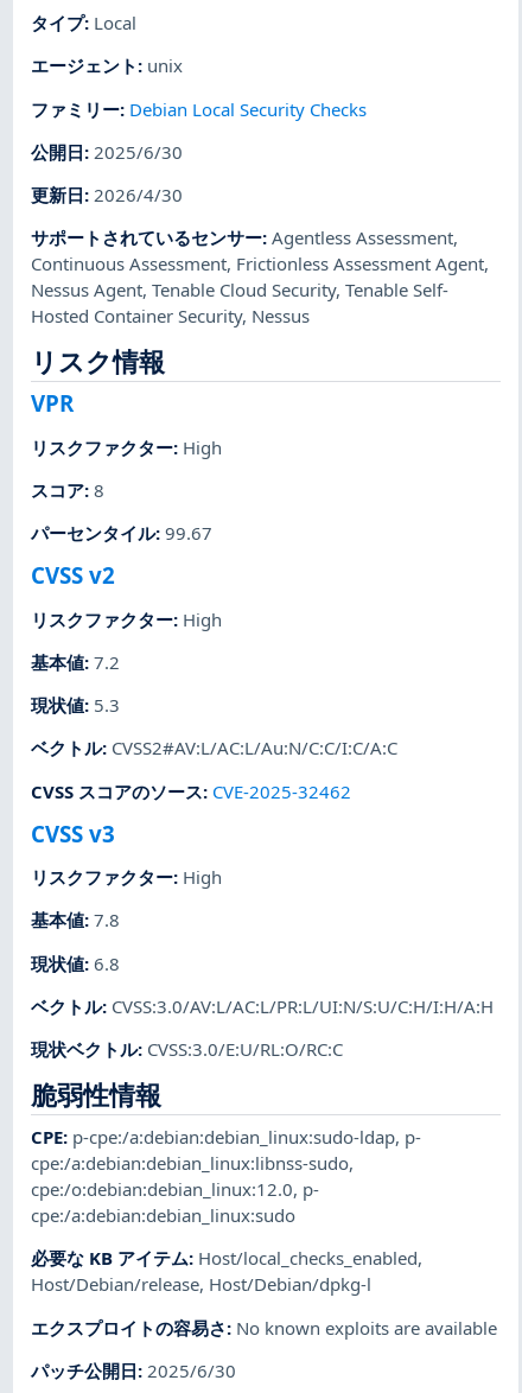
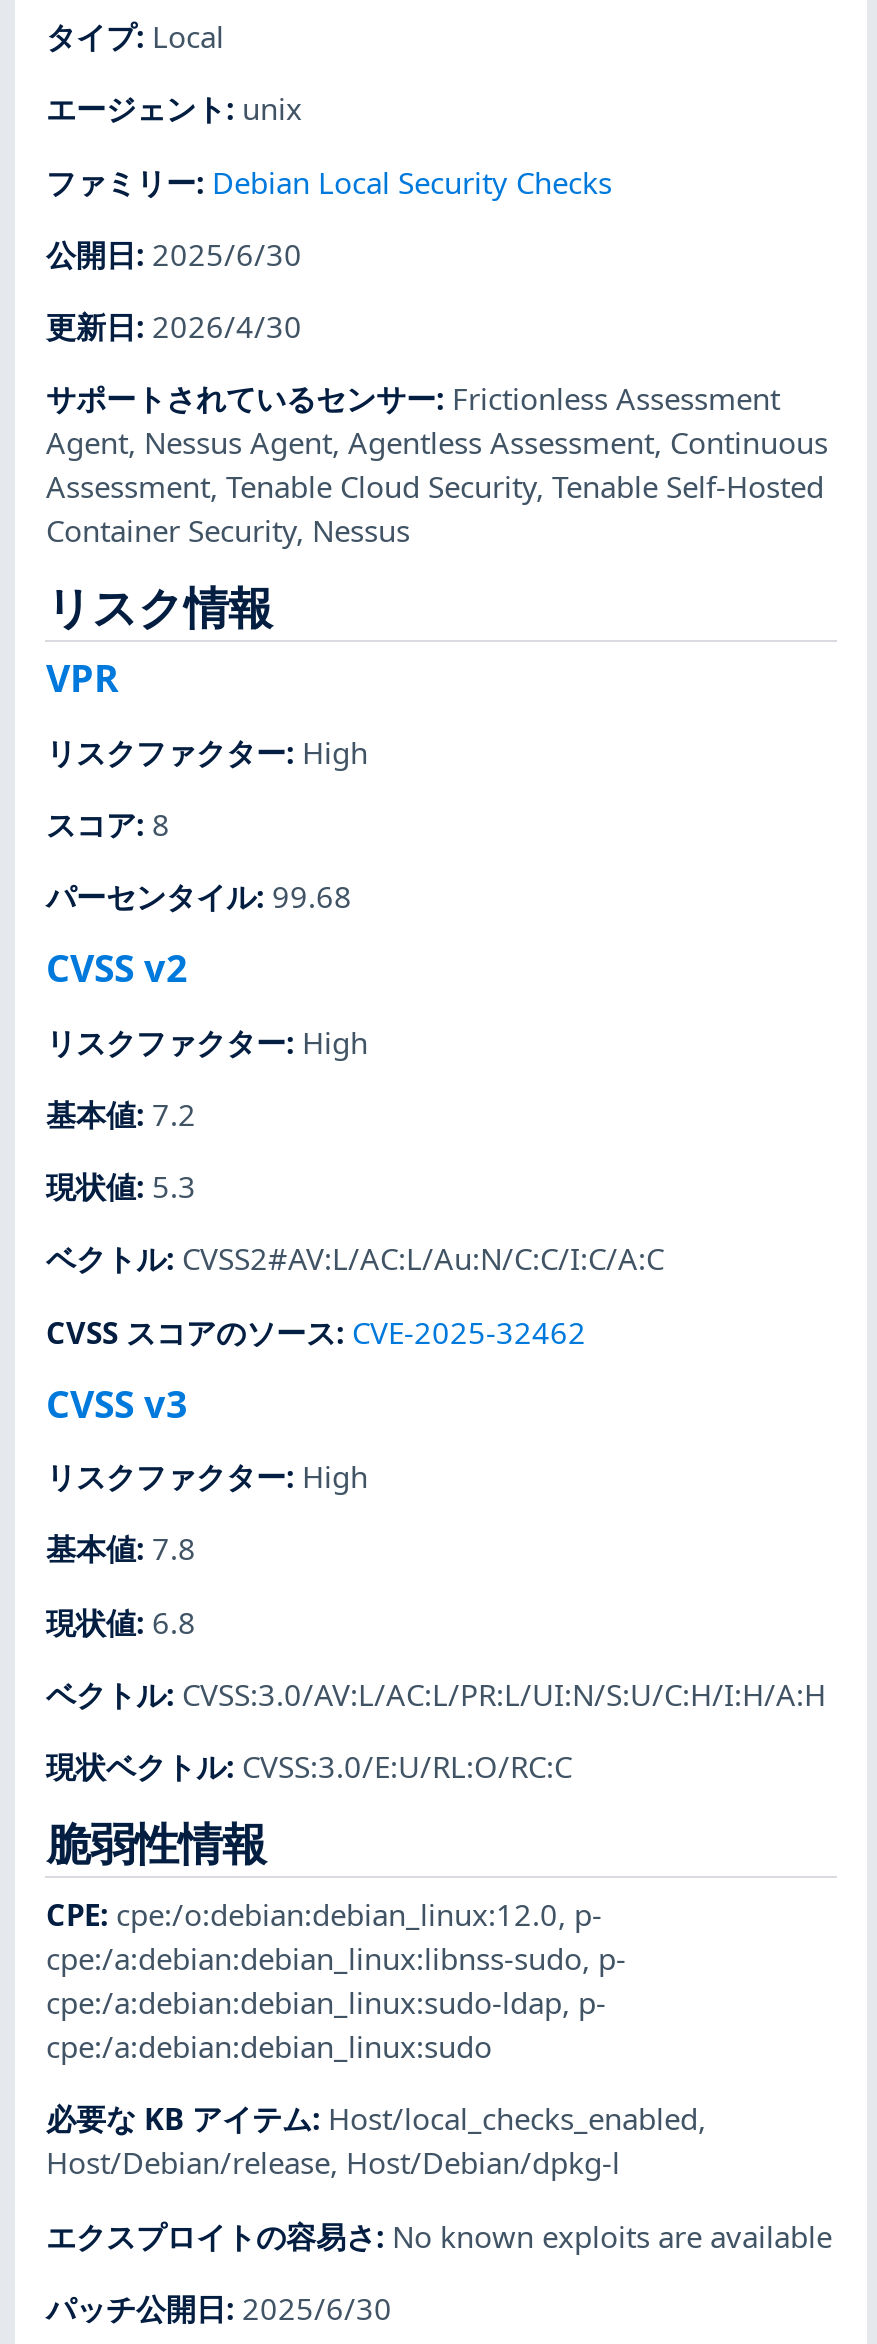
- サポートされているセンサー: Agentless Assessment,
- Continuous Assessment, Frictionless Assessment Agent,
- Nessus Agent, Tenable Cloud Security, Tenable Self-
- Hosted Container Security, Nessus
+ サポートされているセンサー: Frictionless Assessment
+ Agent, Nessus Agent, Agentless Assessment, Continuous
+ Assessment, Tenable Cloud Security, Tenable Self-Hosted
+ Container Security, Nessus

- パーセンタイル: 99.67
+ パーセンタイル: 99.68

- CPE: p-cpe:/a:debian:debian_linux:sudo-ldap, p-
- cpe:/a:debian:debian_linux:libnss-sudo,
- cpe:/o:debian:debian_linux:12.0, p-
+ CPE: cpe:/o:debian:debian_linux:12.0, p-
+ cpe:/a:debian:debian_linux:libnss-sudo, p-
+ cpe:/a:debian:debian_linux:sudo-ldap, p-
